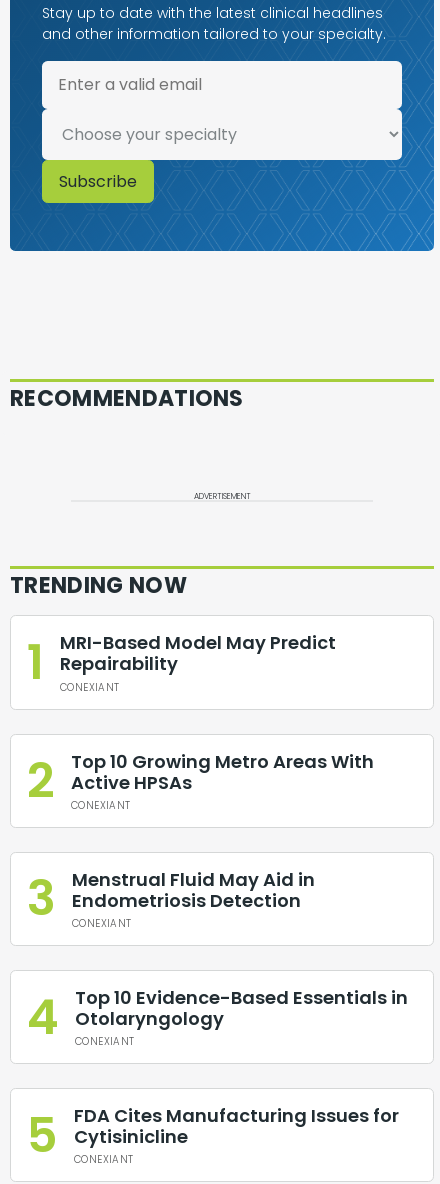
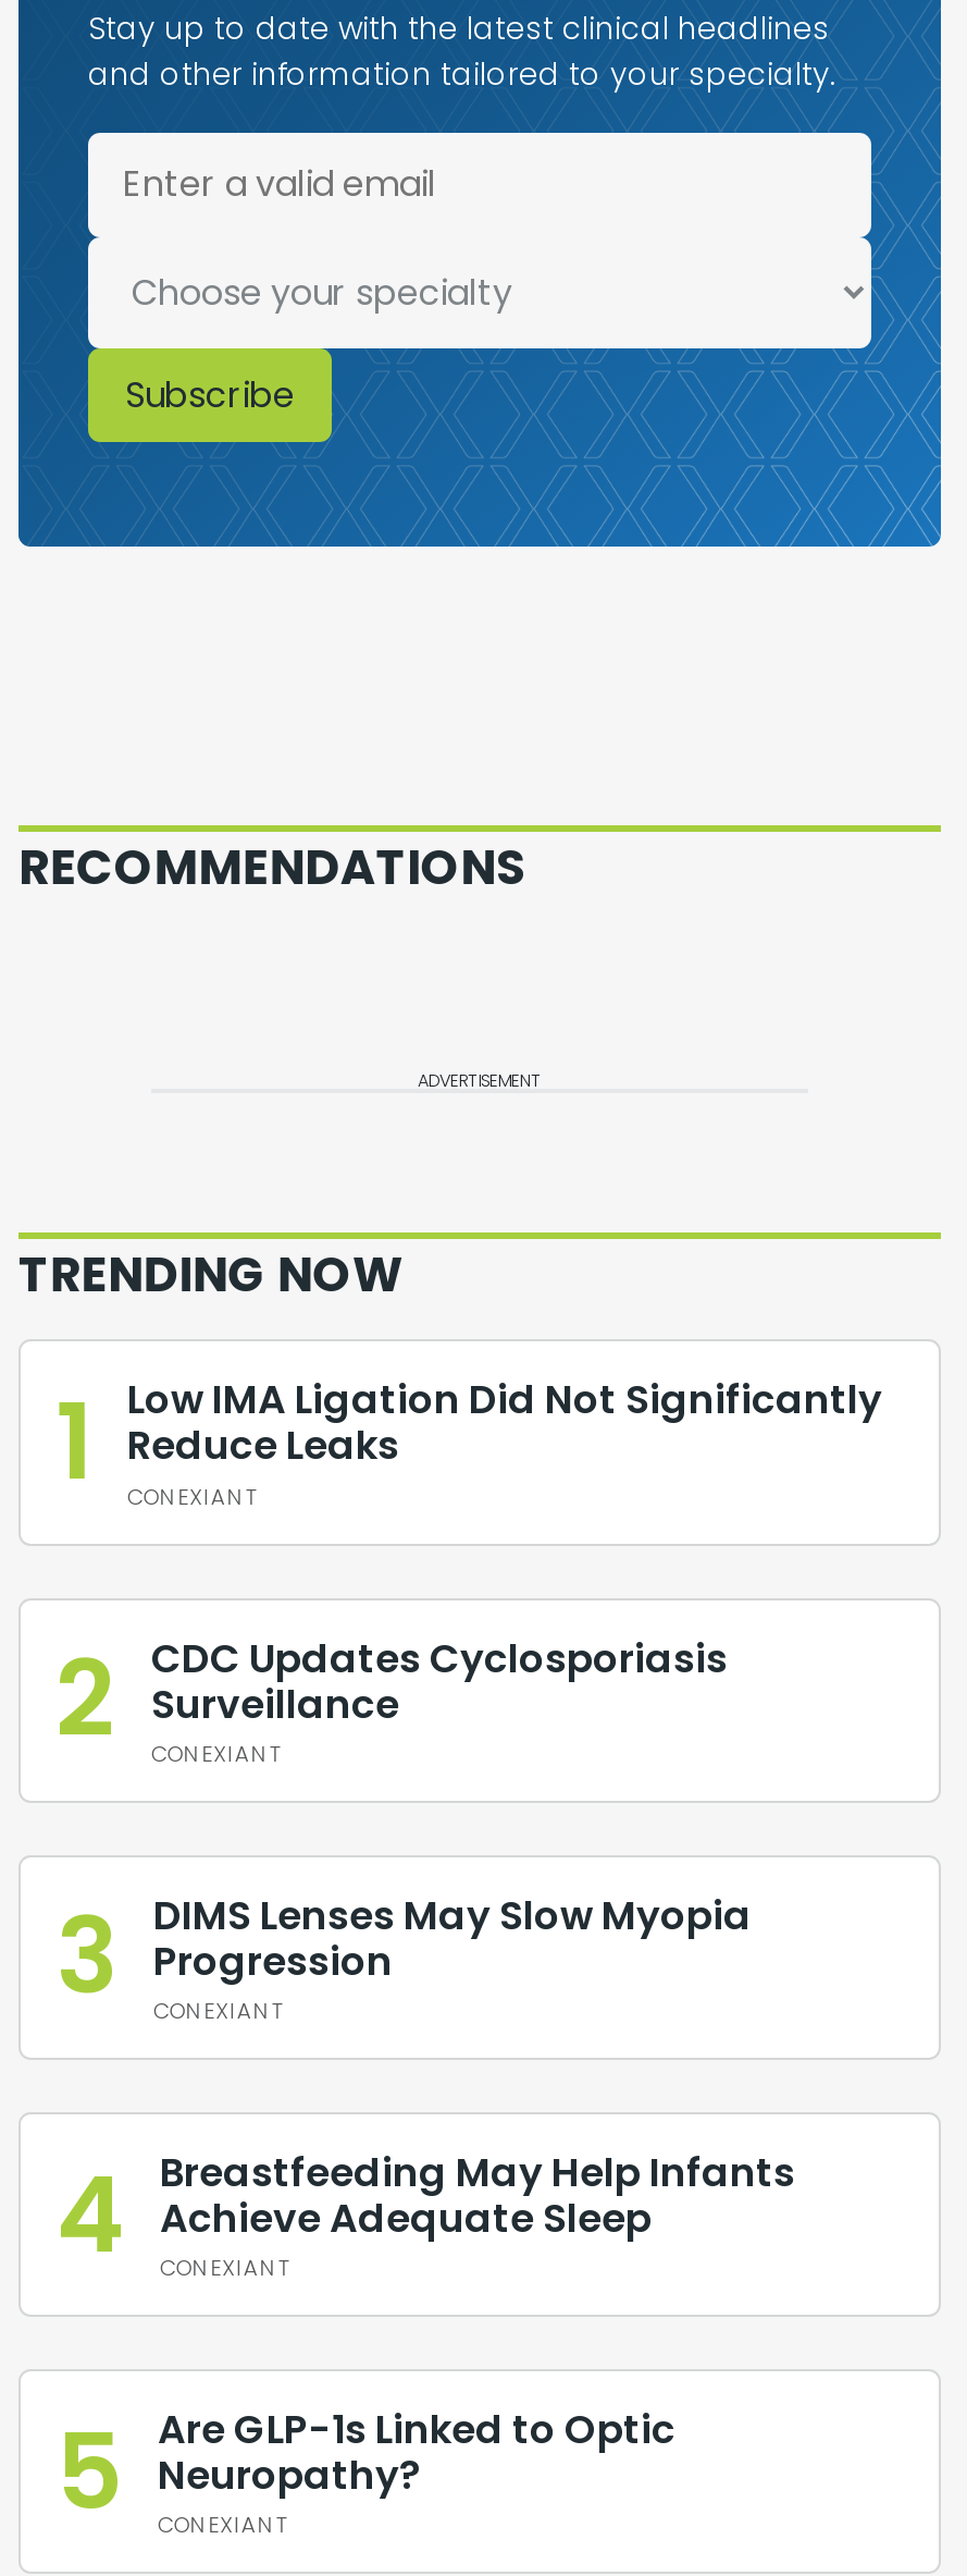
- MRI-Based Model May Predict
- Repairability
+ Low IMA Ligation Did Not Significantly
+ Reduce Leaks

- Top 10 Growing Metro Areas With
- Active HPSAs
+ CDC Updates Cyclosporiasis
+ Surveillance

- Menstrual Fluid May Aid in
- Endometriosis Detection
+ DIMS Lenses May Slow Myopia
+ Progression

- Top 10 Evidence-Based Essentials in
- Otolaryngology
+ Breastfeeding May Help Infants
+ Achieve Adequate Sleep

- FDA Cites Manufacturing Issues for
- Cytisinicline
+ Are GLP-1s Linked to Optic
+ Neuropathy?
